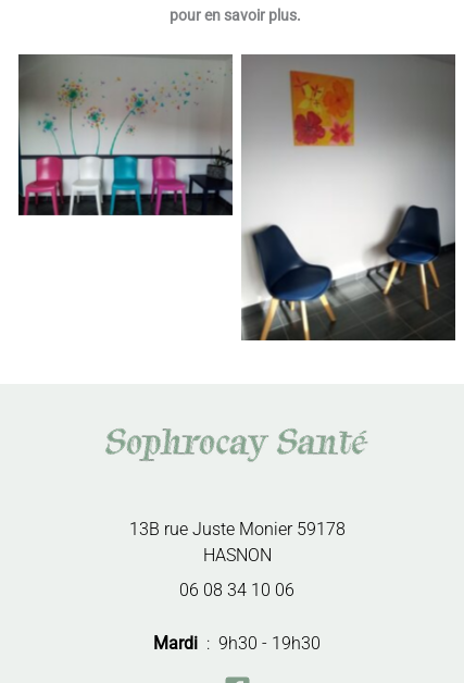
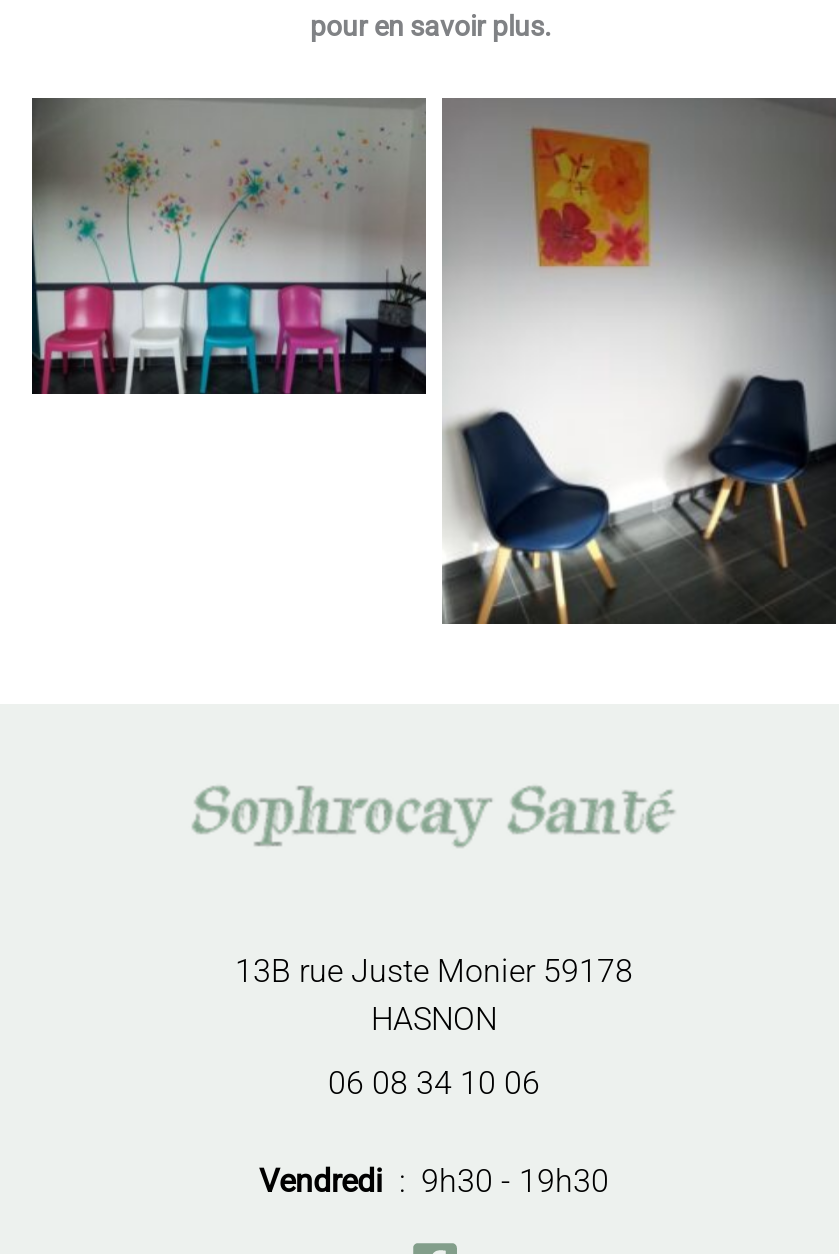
- Mardi
+ Vendredi
